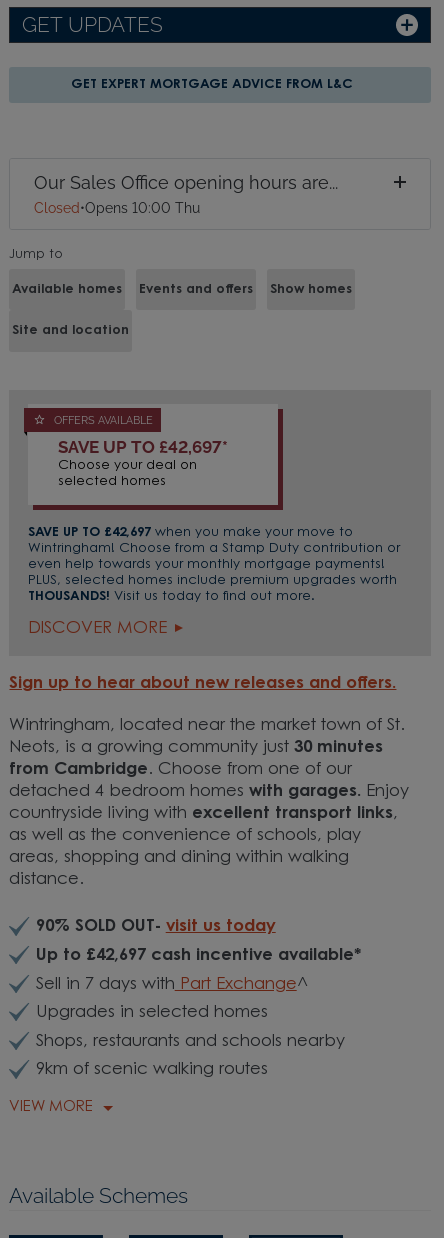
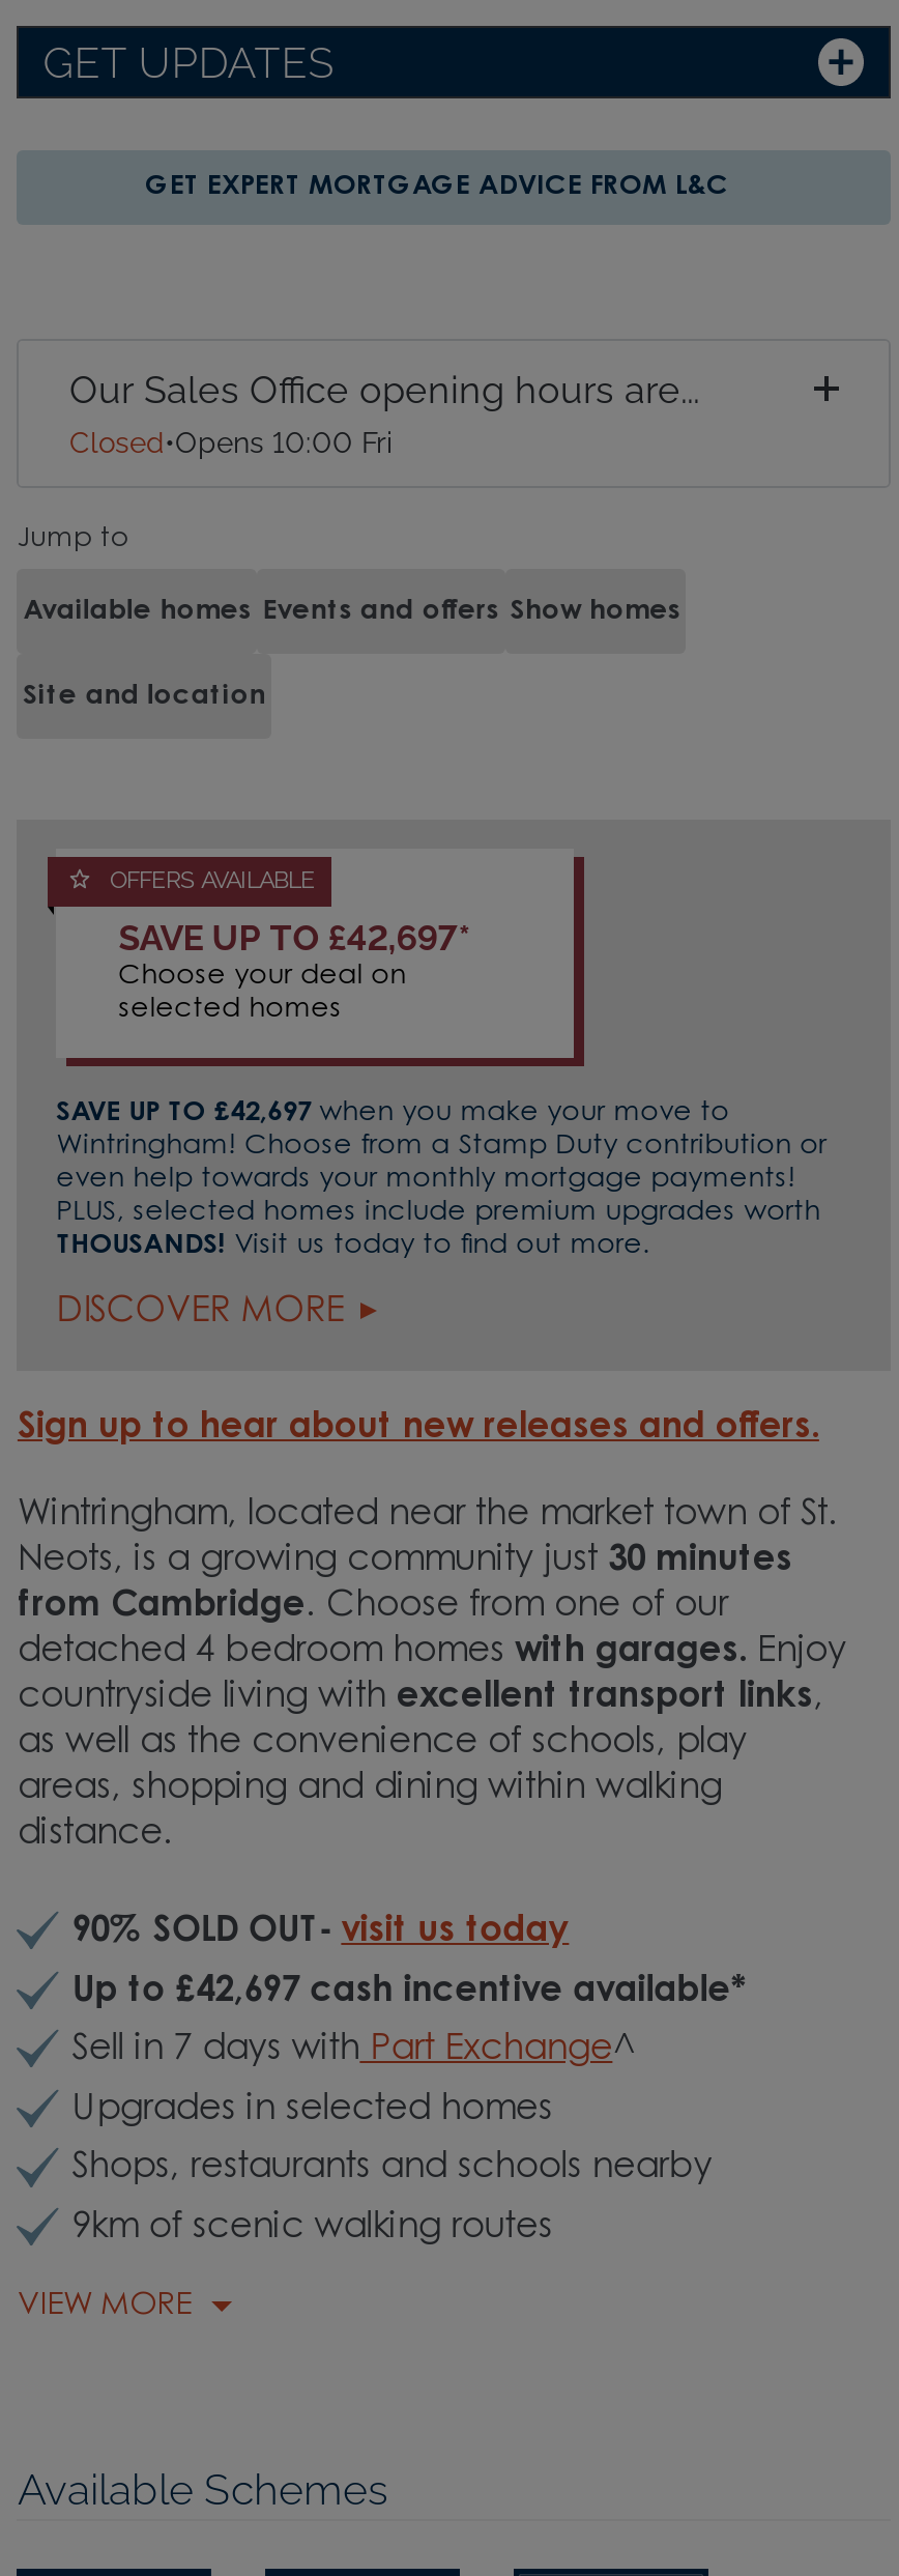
- Closed•Opens 10:00 Thu
+ Closed•Opens 10:00 Fri
